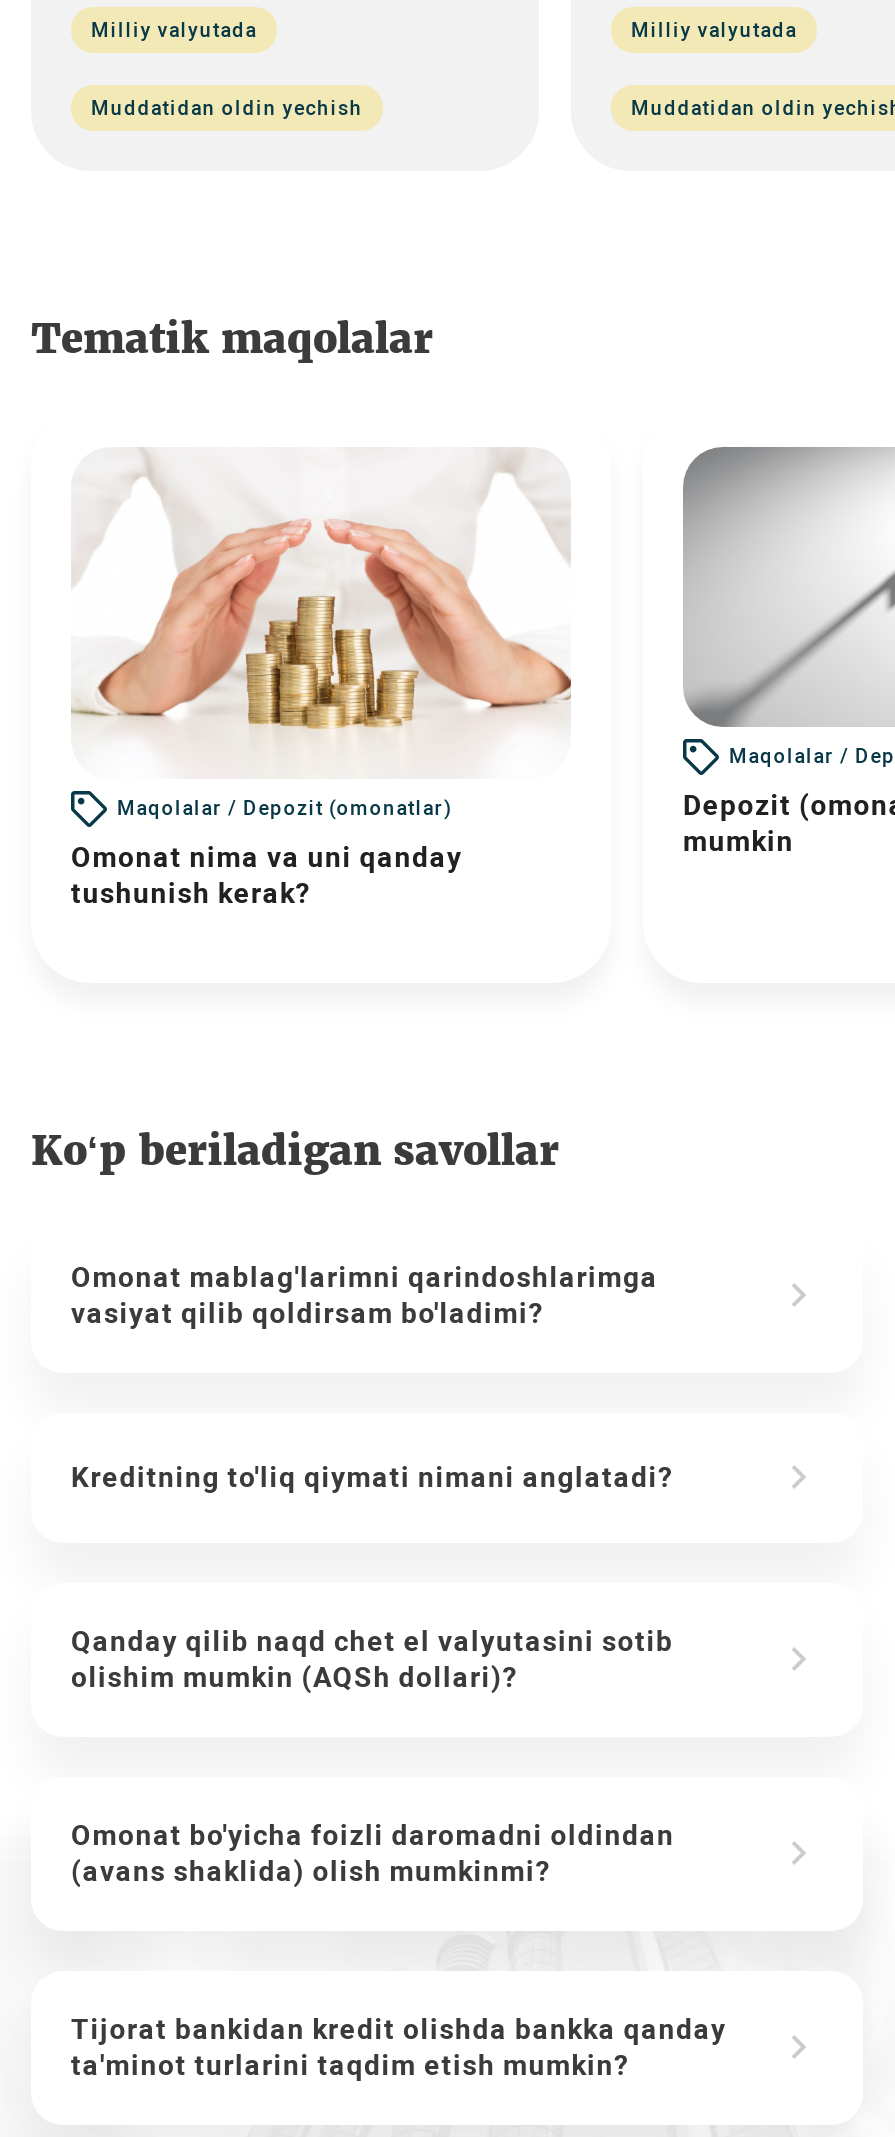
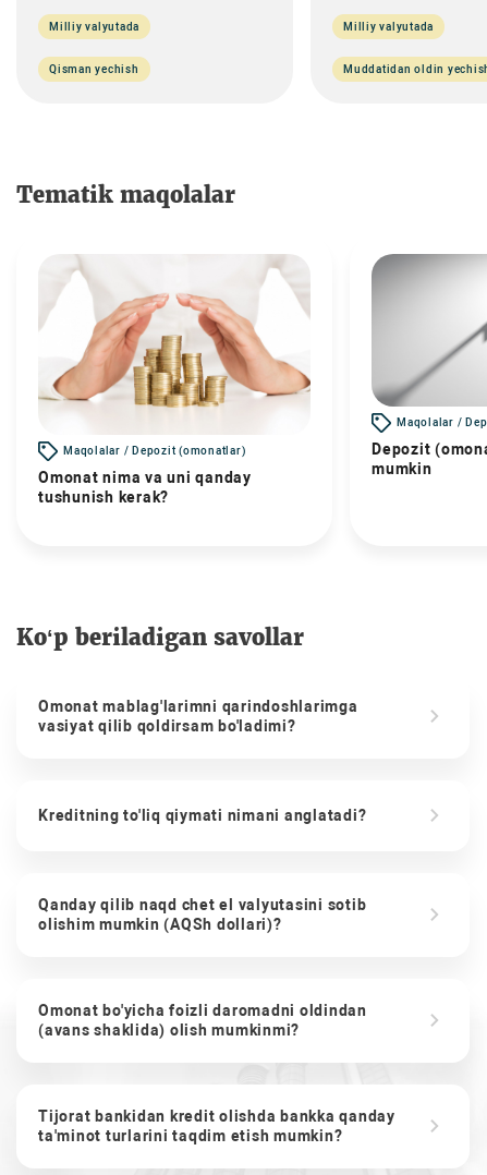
- Muddatidan oldin yechish
+ Qisman yechish
